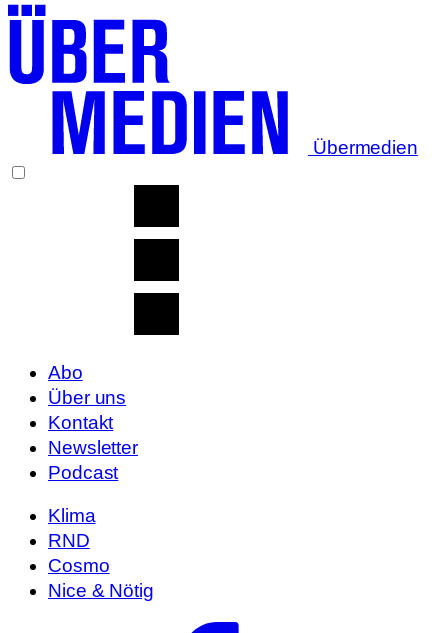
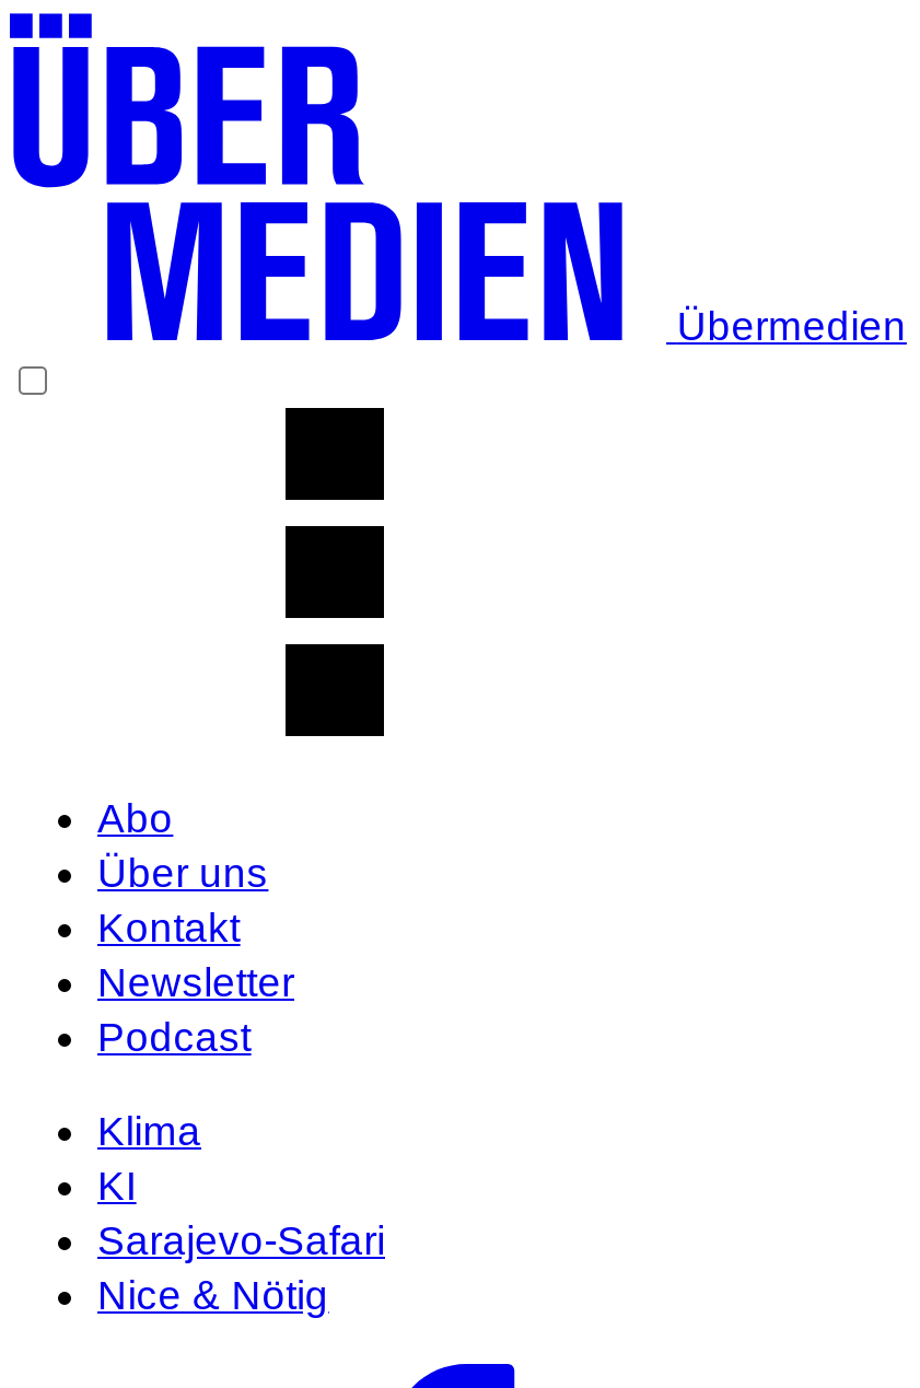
- RND
- Cosmo
+ KI
+ Sarajevo-Safari
